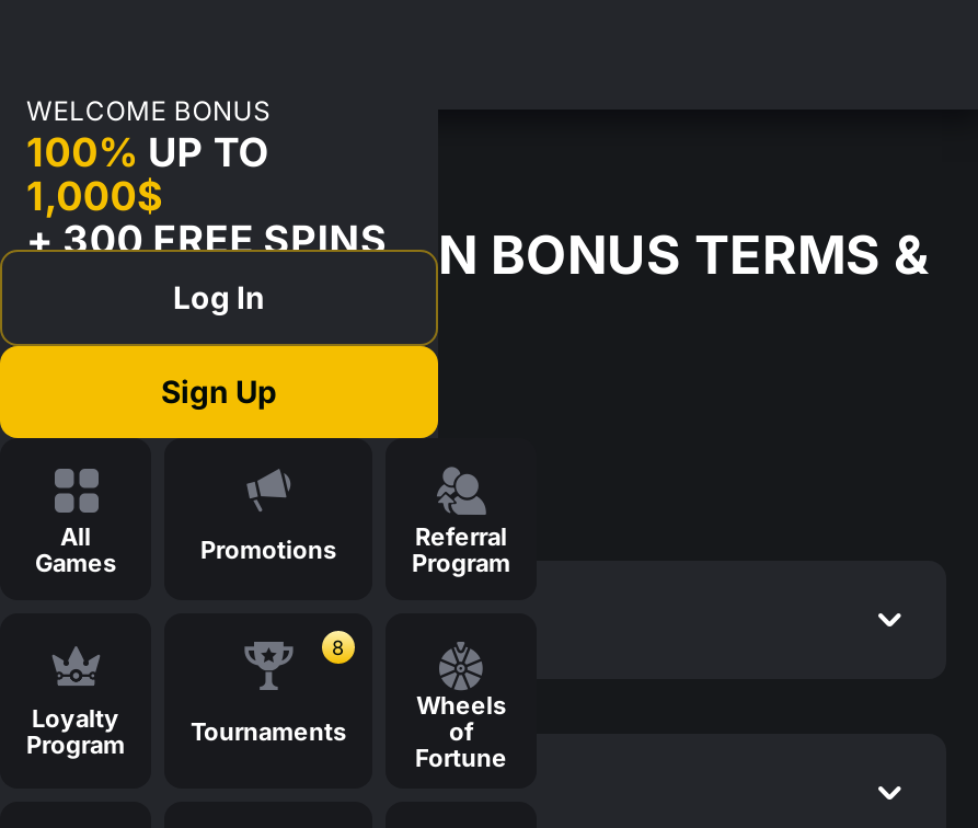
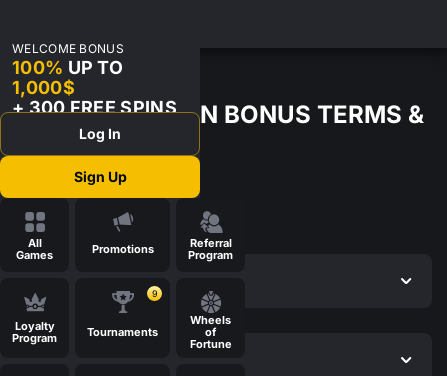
- 8
+ 9
